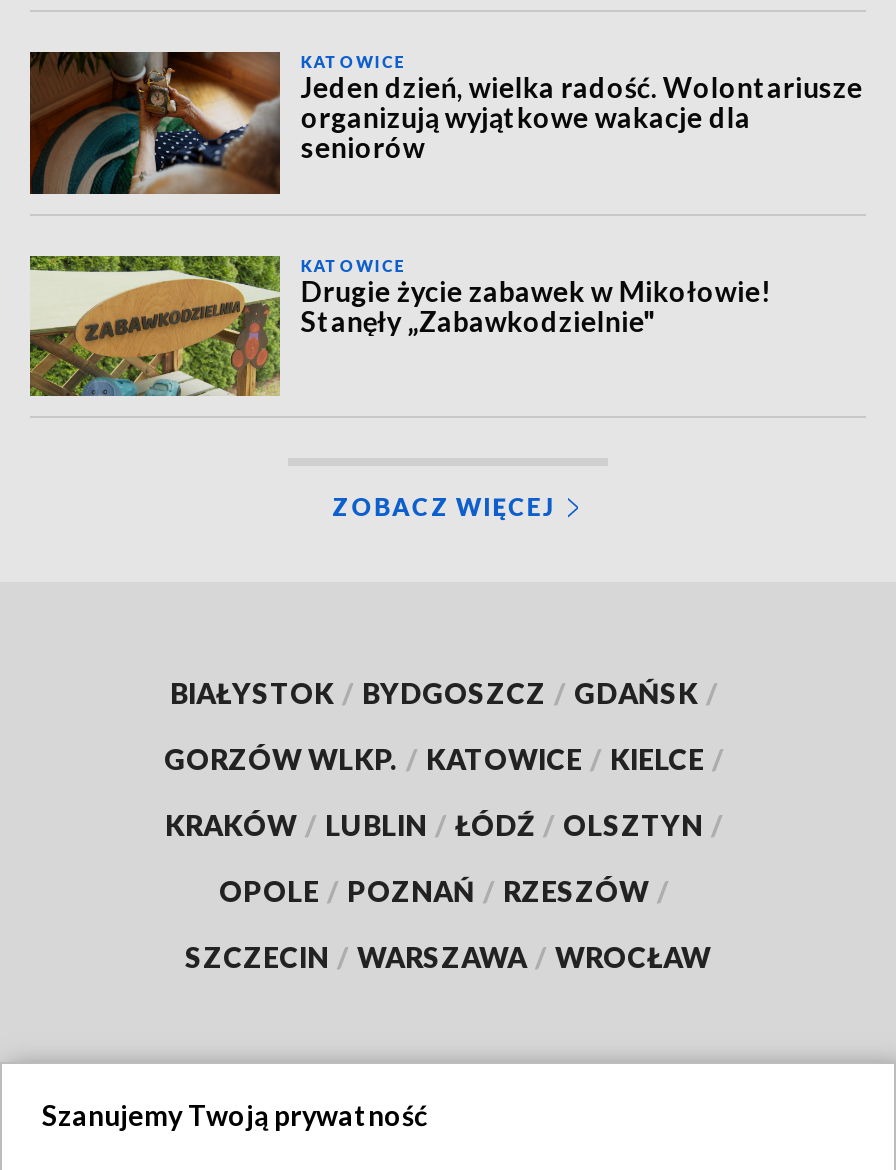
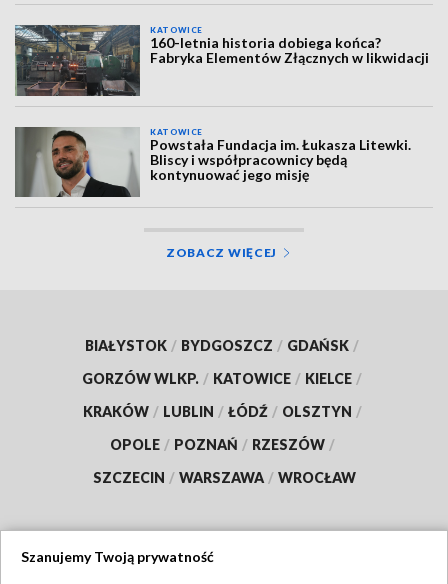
- [image]
- Jeden dzień, wielka radość. Wolontariusze
- organizują wyjątkowe wakacje dla
- seniorów
+ [image]
+ 160-letnia historia dobiega końca?
+ Fabryka Elementów Złącznych w likwidacji

- [image]
- Drugie życie zabawek w Mikołowie!
- Stanęły „Zabawkodzielnie"
+ [image]
+ Powstała Fundacja im. Łukasza Litewki.
+ Bliscy i współpracownicy będą
+ kontynuować jego misję
